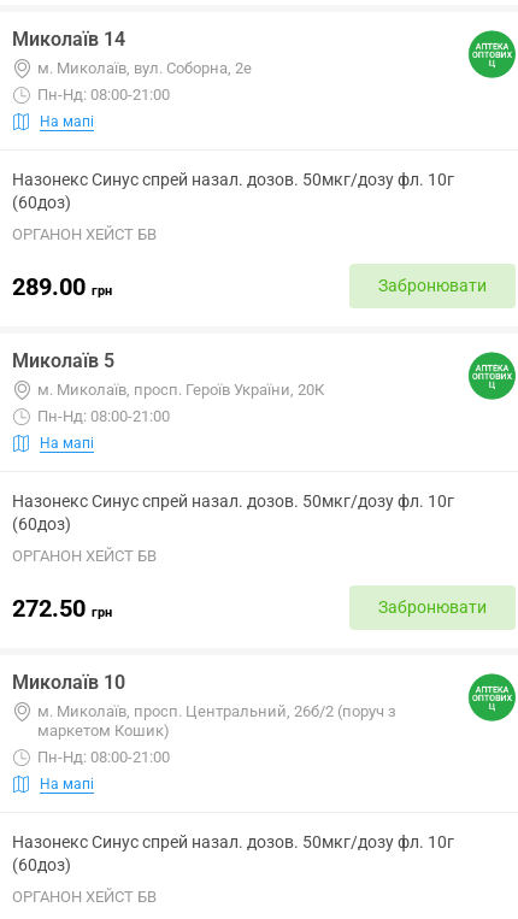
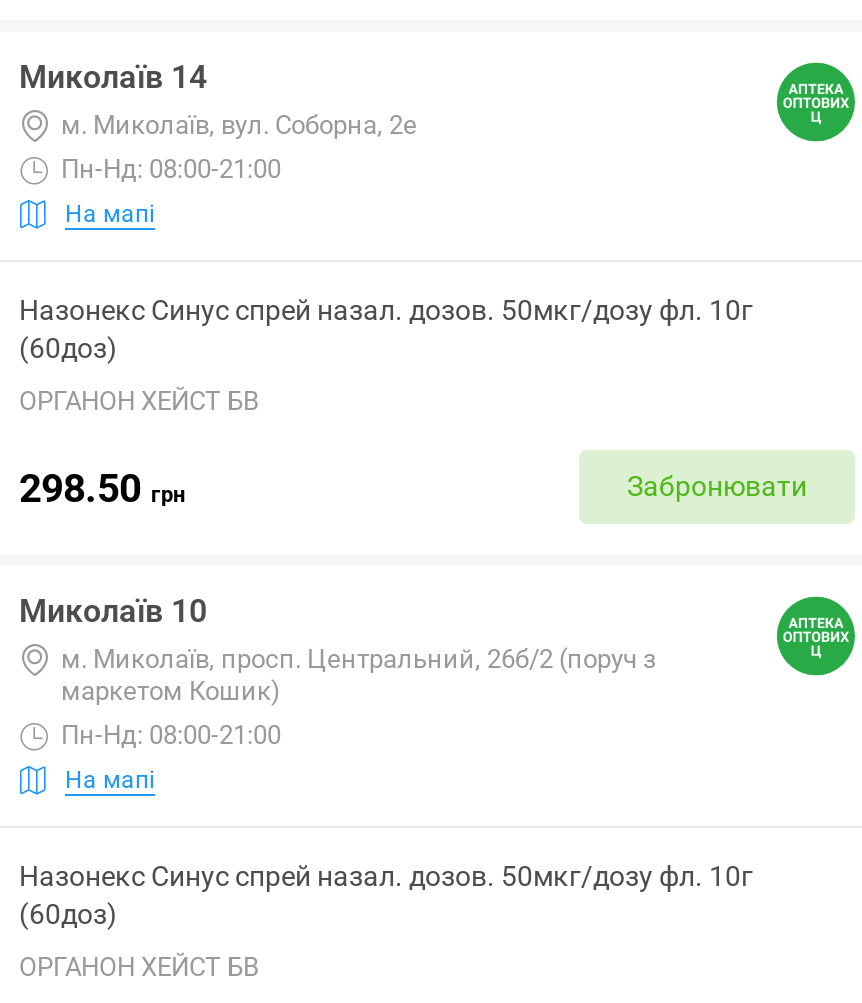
- 289.00 грн
- Забронювати
- Миколаїв 5
- м. Миколаїв, просп. Героїв України, 20К
- Пн-Нд: 08:00-21:00
- На мапі
- Назонекс Синус спрей назал. дозов. 50мкг/дозу фл. 10г
- (60доз)
- ОРГАНОН ХЕЙСТ БВ
- 272.50 грн
+ 298.50 грн
